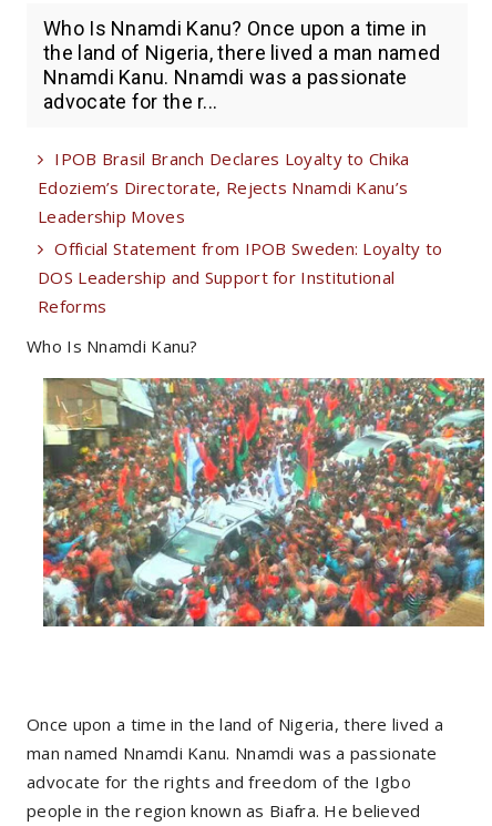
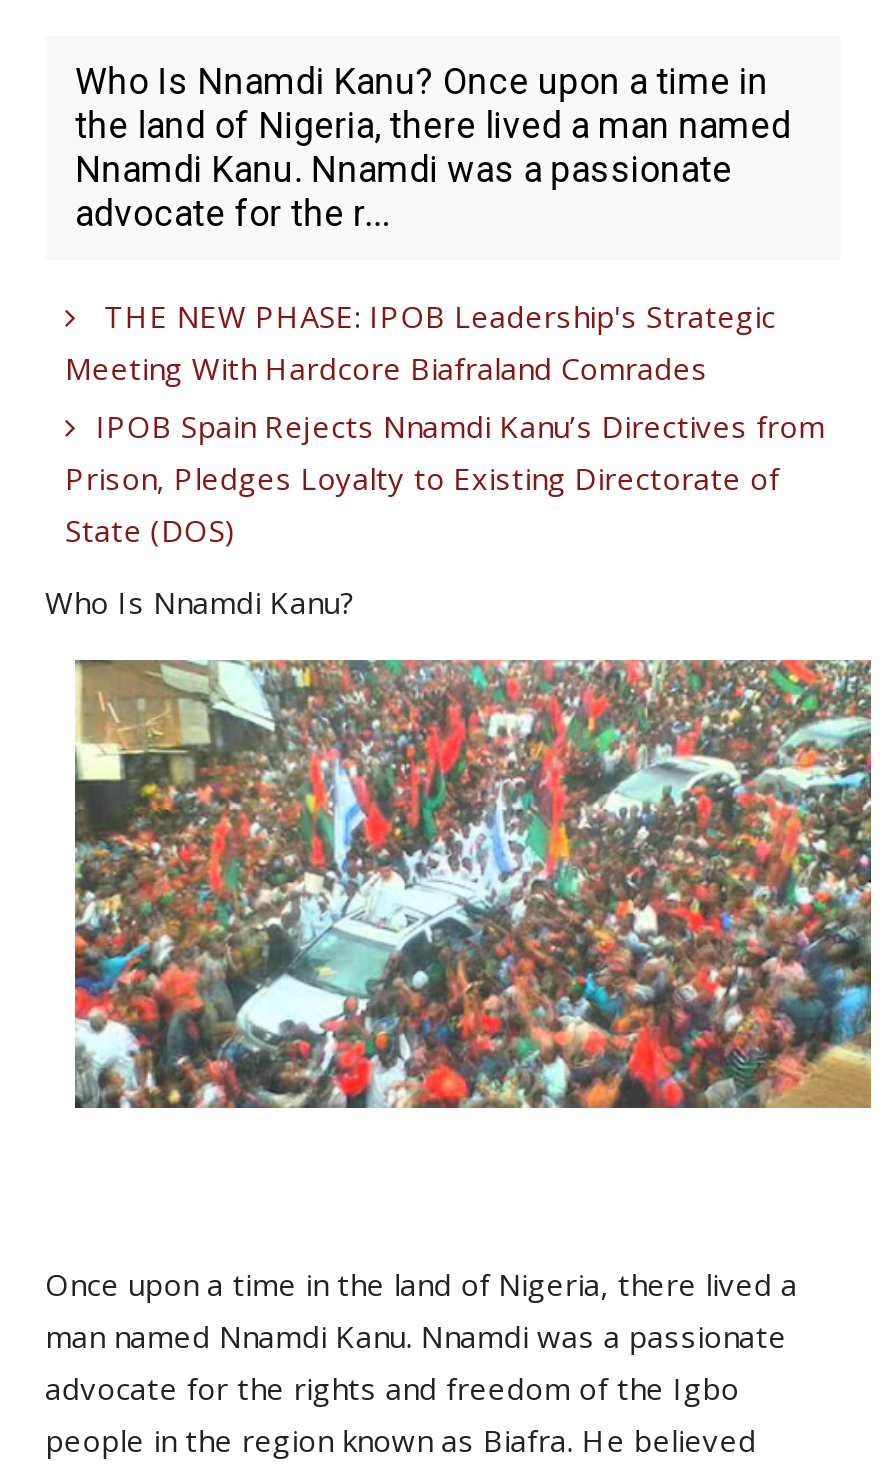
- IPOB Brasil Branch Declares Loyalty to Chika
- Edoziem’s Directorate, Rejects Nnamdi Kanu’s
- Leadership Moves
- Official Statement from IPOB Sweden: Loyalty to
- DOS Leadership and Support for Institutional
- Reforms
+ THE NEW PHASE: IPOB Leadership's Strategic
+ Meeting With Hardcore Biafraland Comrades
+ IPOB Spain Rejects Nnamdi Kanu’s Directives from
+ Prison, Pledges Loyalty to Existing Directorate of
+ State (DOS)
